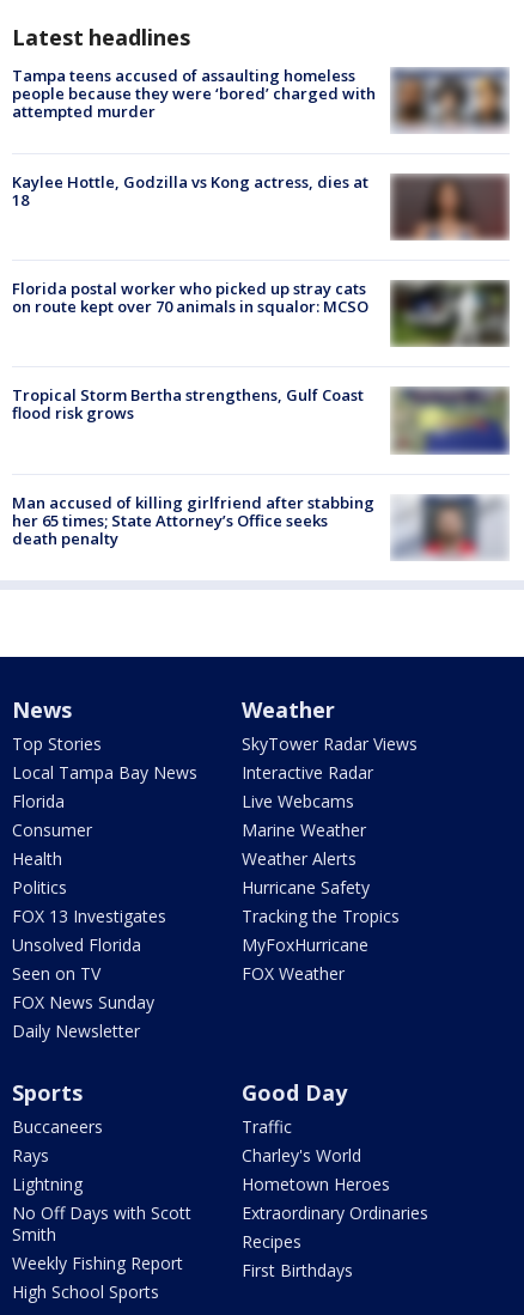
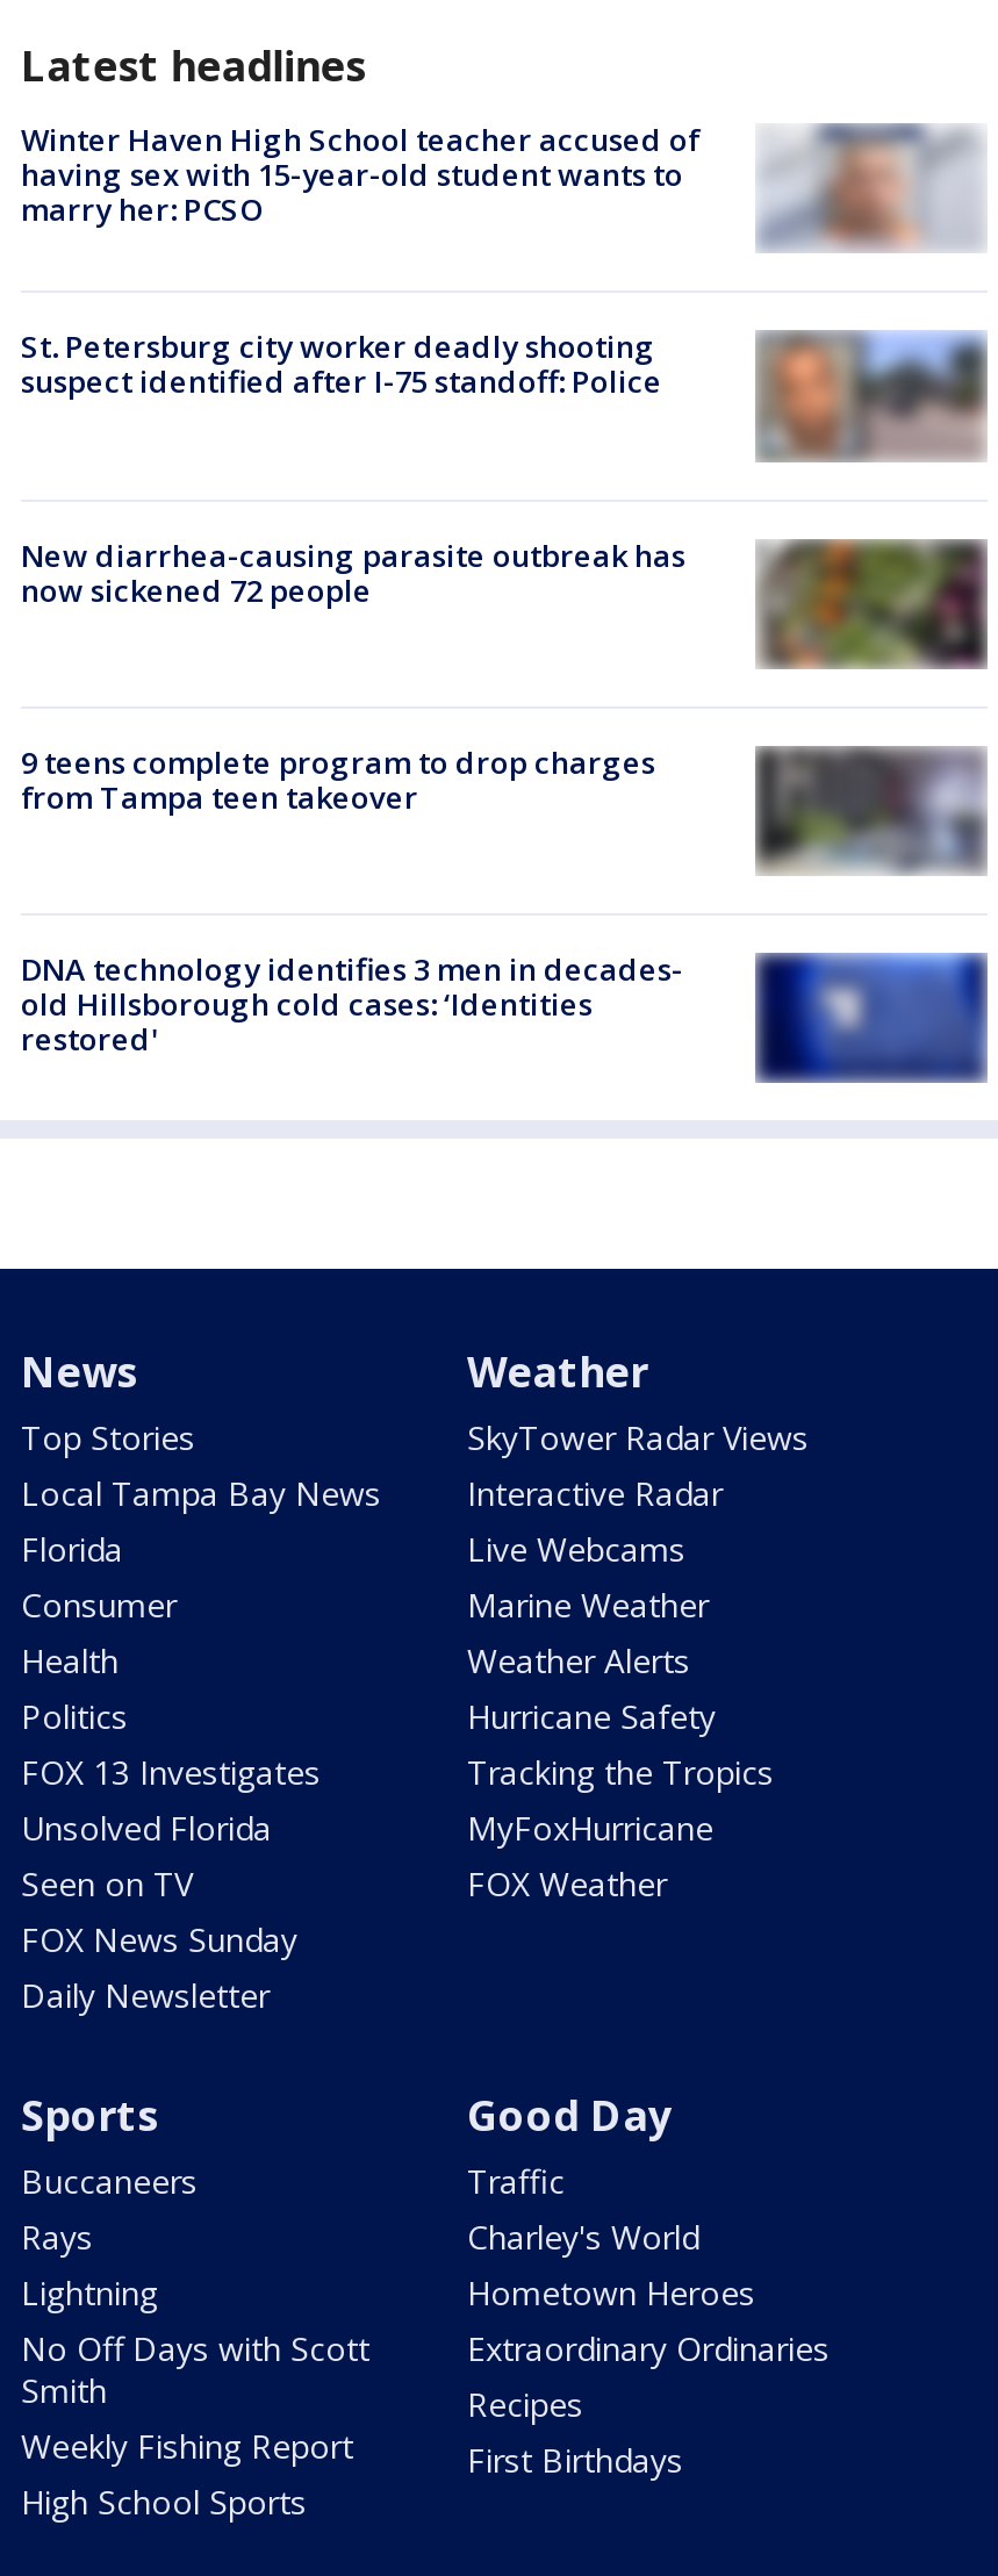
- [image]
- Tampa teens accused of assaulting homeless
- people because they were ‘bored’ charged with
- attempted murder
+ [image]
+ Winter Haven High School teacher accused of
+ having sex with 15-year-old student wants to
+ marry her: PCSO

- Kaylee Hottle, Godzilla vs Kong actress, dies at
- 18
+ St. Petersburg city worker deadly shooting
+ suspect identified after I-75 standoff: Police

- [image]
+ [image]

- [image]
- Florida postal worker who picked up stray cats
- on route kept over 70 animals in squalor: MCSO
+ [image]
+ New diarrhea-causing parasite outbreak has
+ now sickened 72 people

- Tropical Storm Bertha strengthens, Gulf Coast
- flood risk grows
+ 9 teens complete program to drop charges
+ from Tampa teen takeover

- [image]
+ [image]

- [image]
- Man accused of killing girlfriend after stabbing
- her 65 times; State Attorney’s Office seeks
- death penalty
+ [image]
+ DNA technology identifies 3 men in decades-
+ old Hillsborough cold cases: ‘Identities
+ restored'
